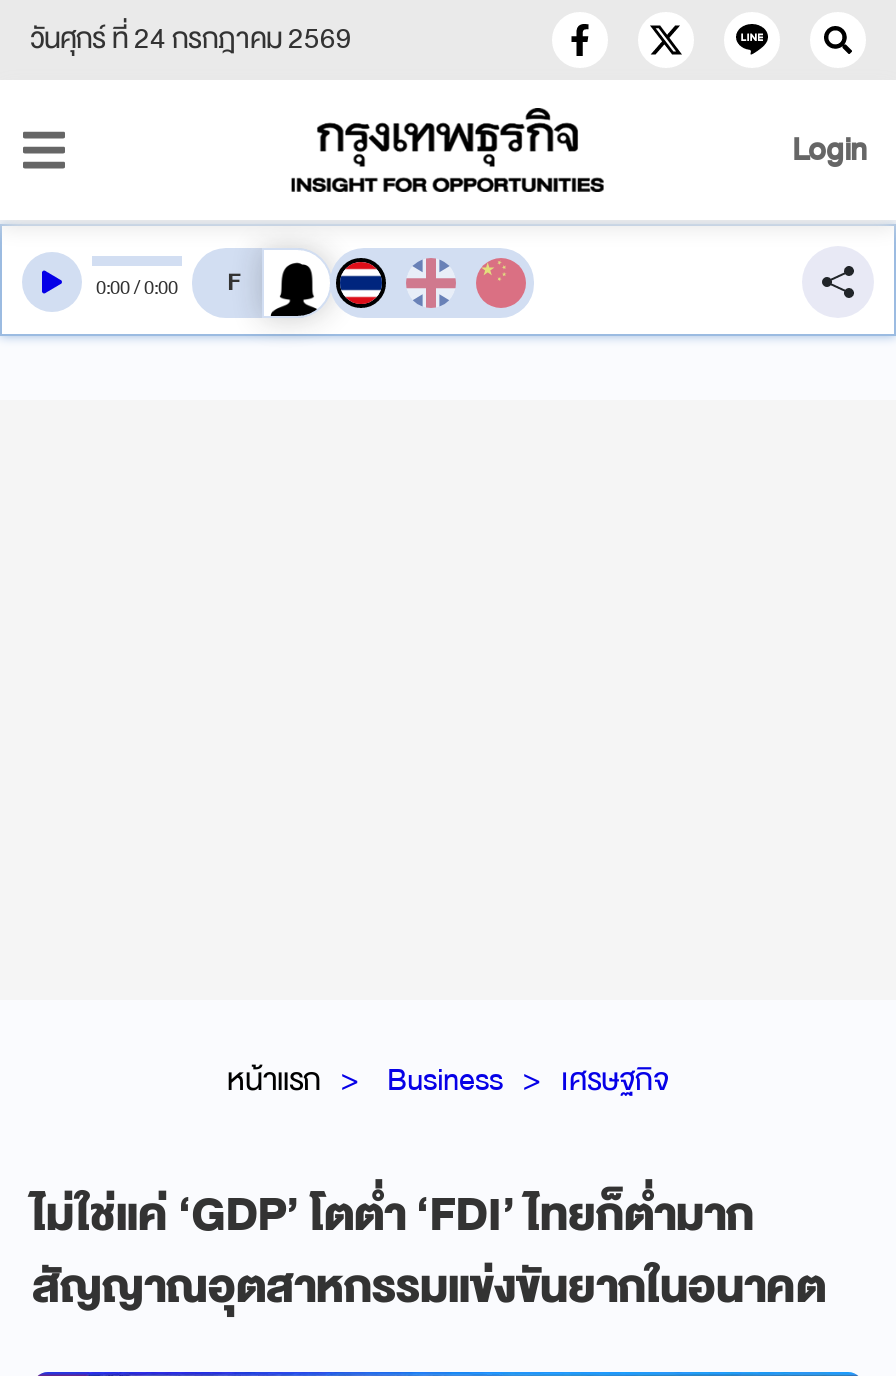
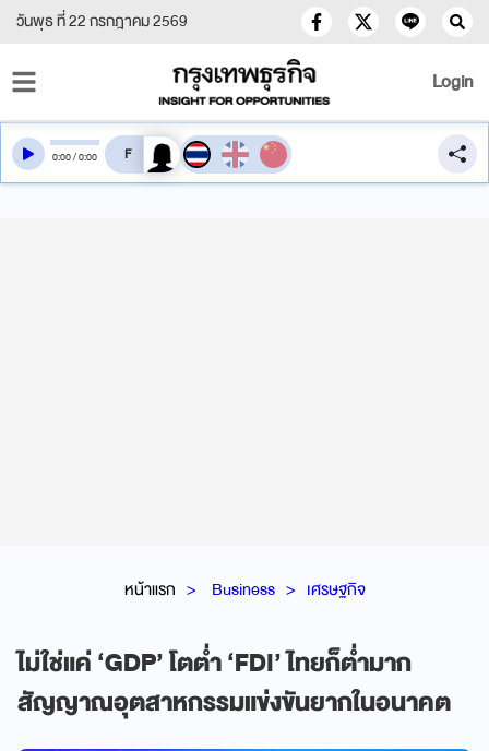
- วันศุกร์ ที่ 24 กรกฎาคม 2569
+ วันพุธ ที่ 22 กรกฎาคม 2569
